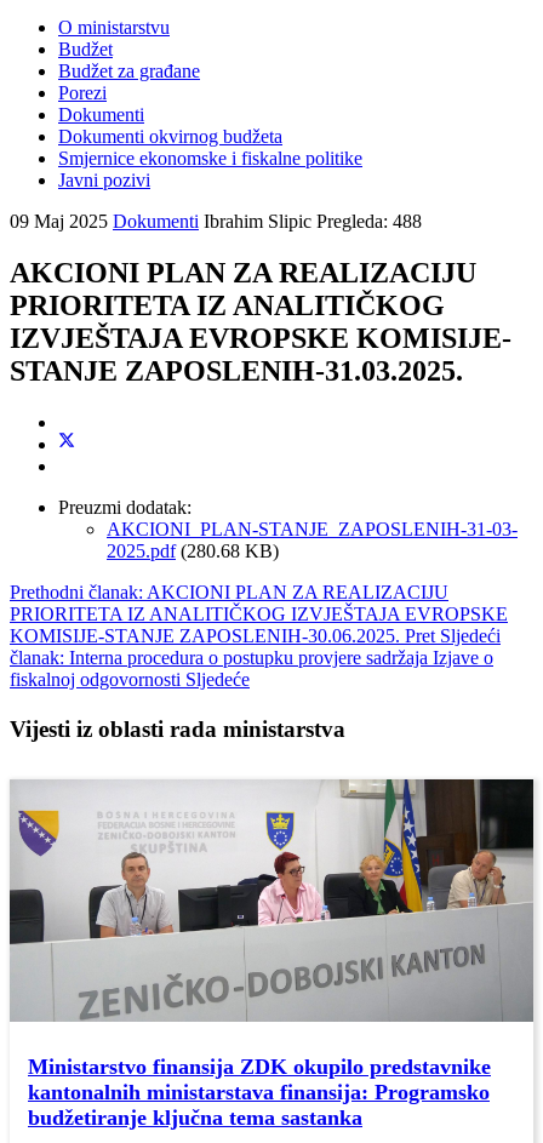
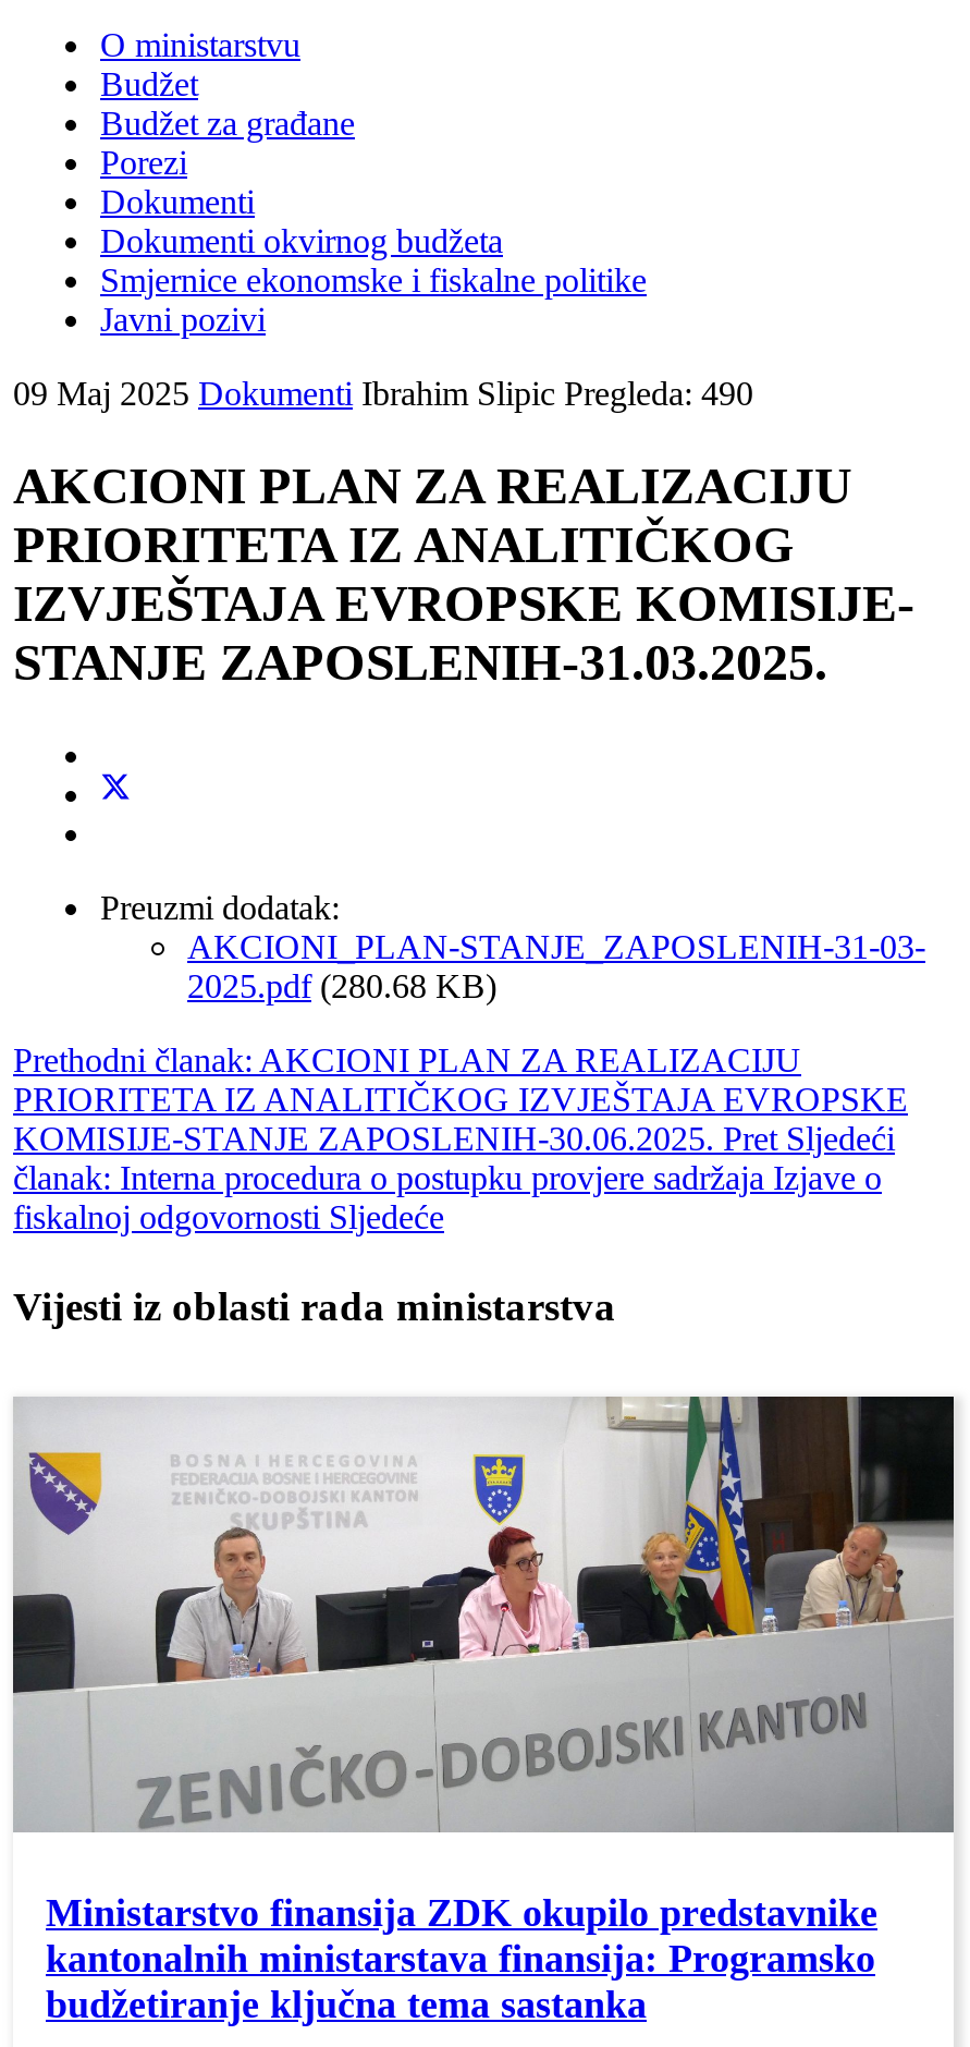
- 09 Maj 2025 Dokumenti Ibrahim Slipic Pregleda: 488
+ 09 Maj 2025 Dokumenti Ibrahim Slipic Pregleda: 490
